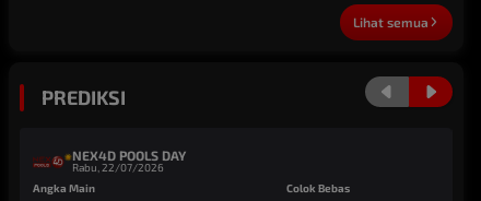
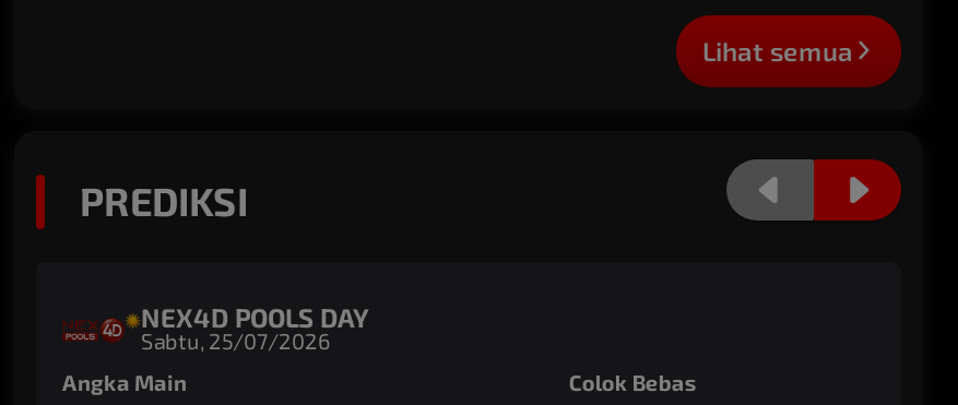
- Rabu, 22/07/2026
+ Sabtu, 25/07/2026
